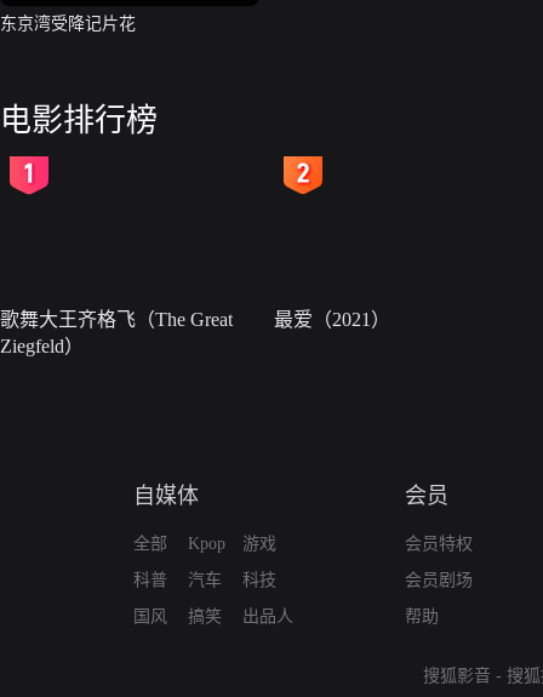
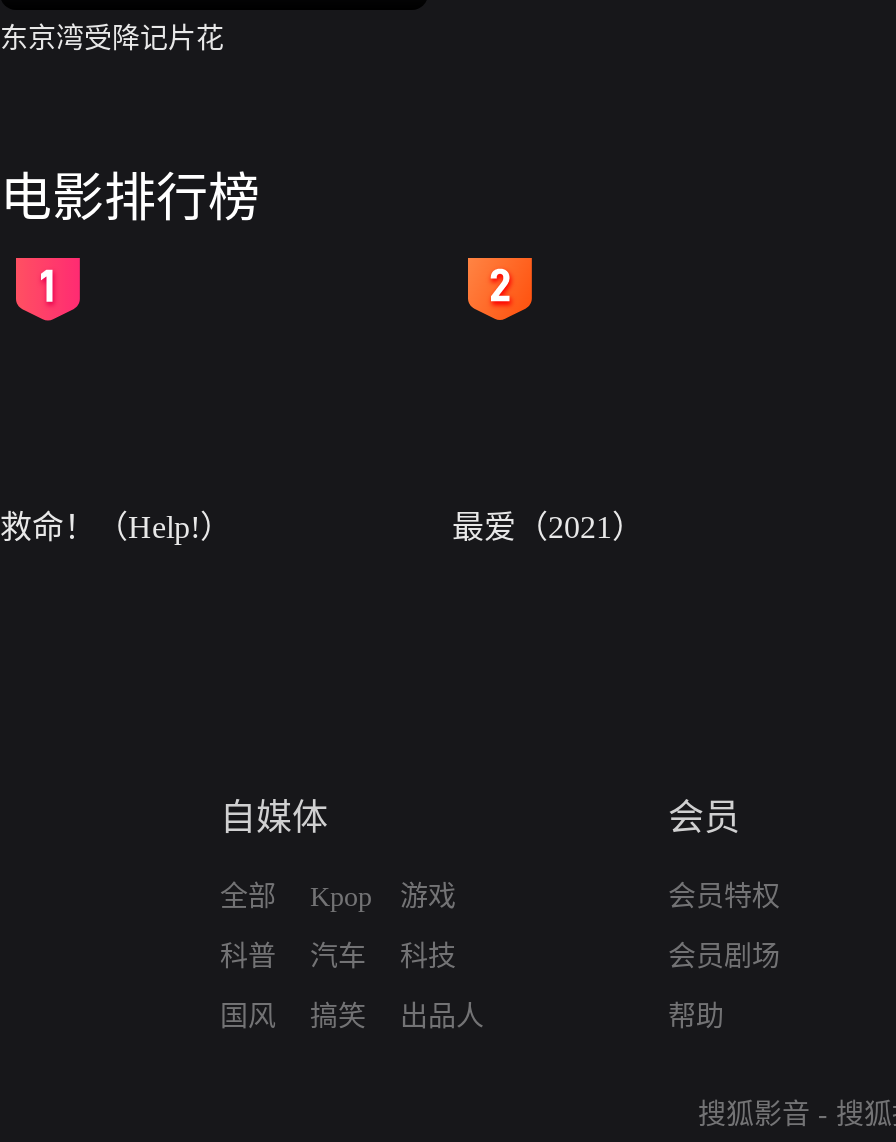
- 歌舞大王齐格飞（The Great
- Ziegfeld）
+ 救命！（Help!）
